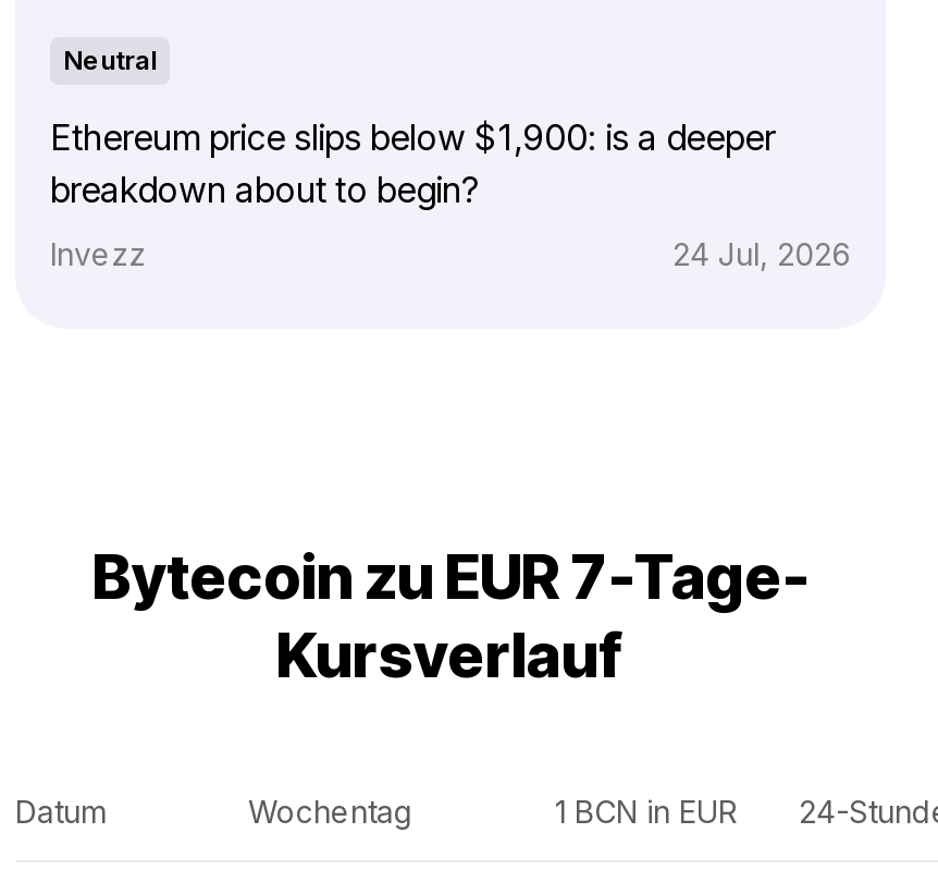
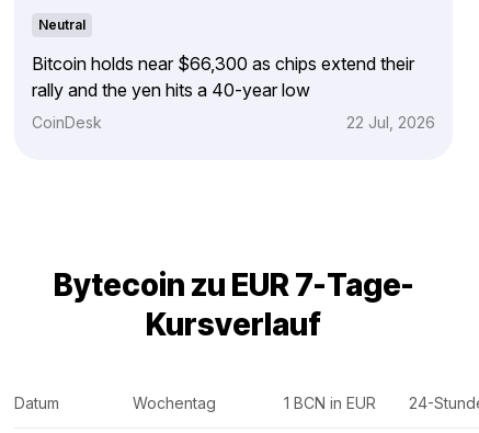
- Ethereum price slips below $1,900: is a deeper
- breakdown about to begin?
+ Bitcoin holds near $66,300 as chips extend their
+ rally and the yen hits a 40-year low

- Invezz
- 24 Jul, 2026
+ CoinDesk
+ 22 Jul, 2026
